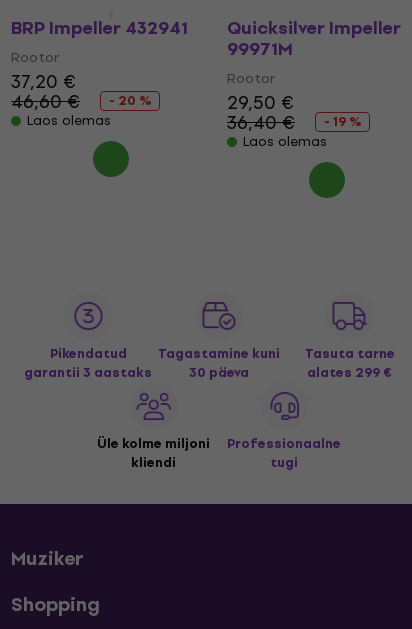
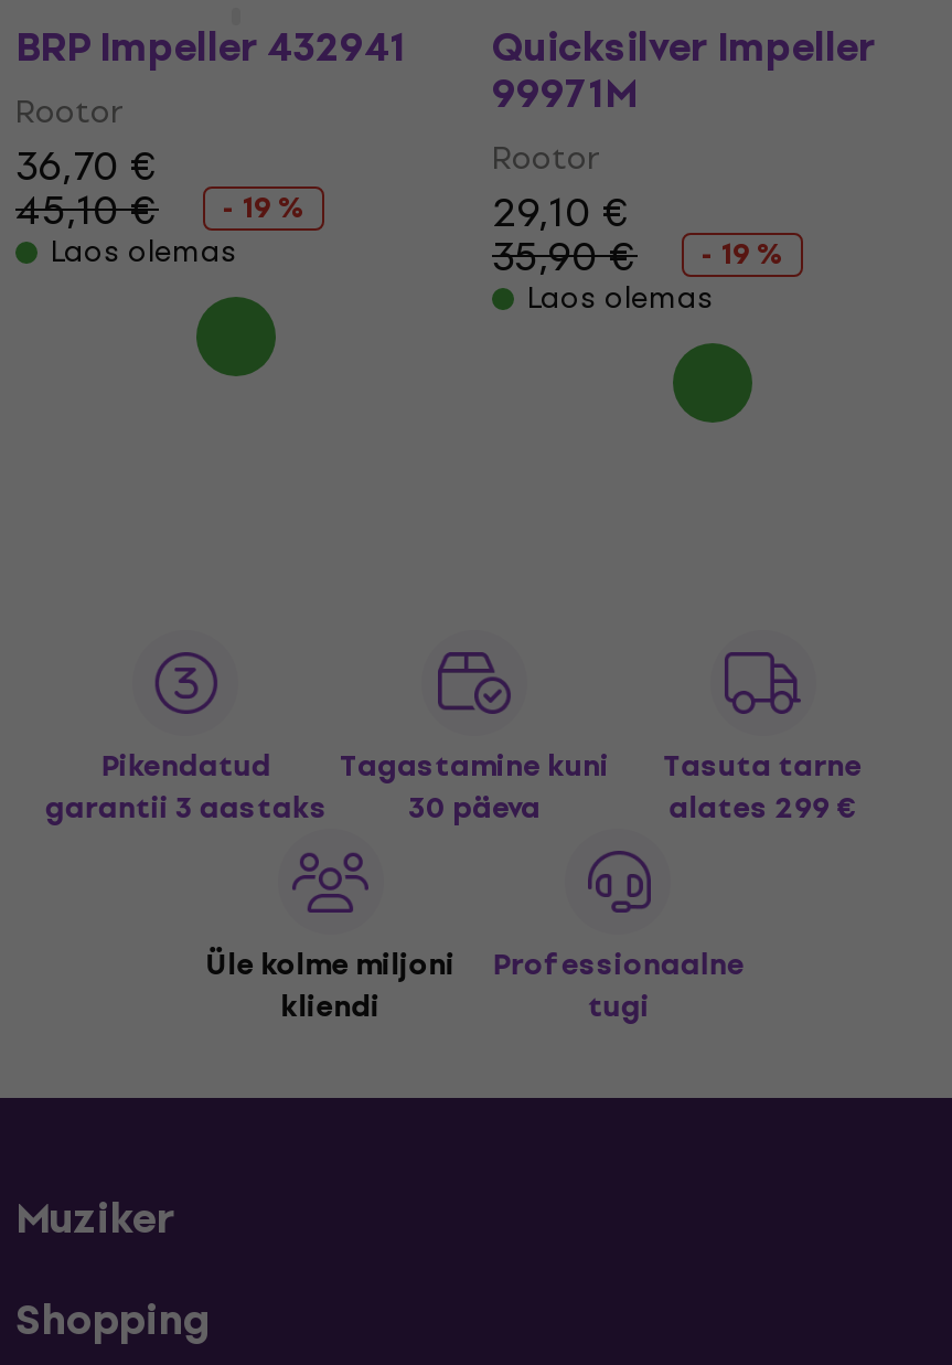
- 37,20 €
+ 36,70 €

- 46,60 €
+ 45,10 €

- - 20 %
+ - 19 %

- 29,50 €
+ 29,10 €

- 36,40 € - 19 %
+ 35,90 € - 19 %
